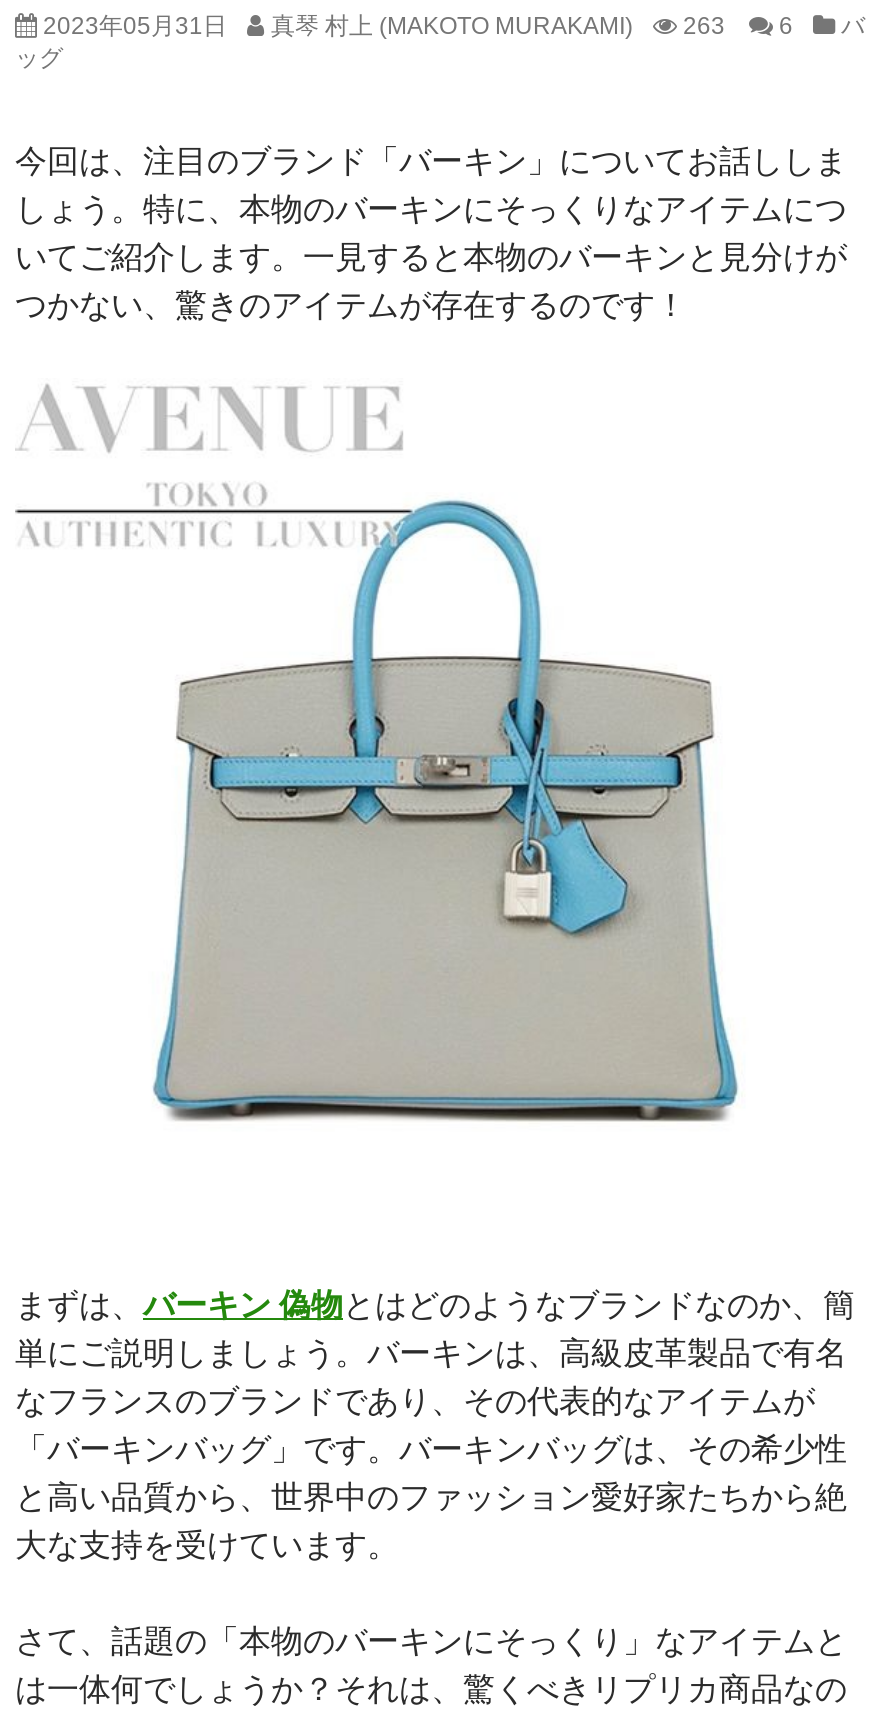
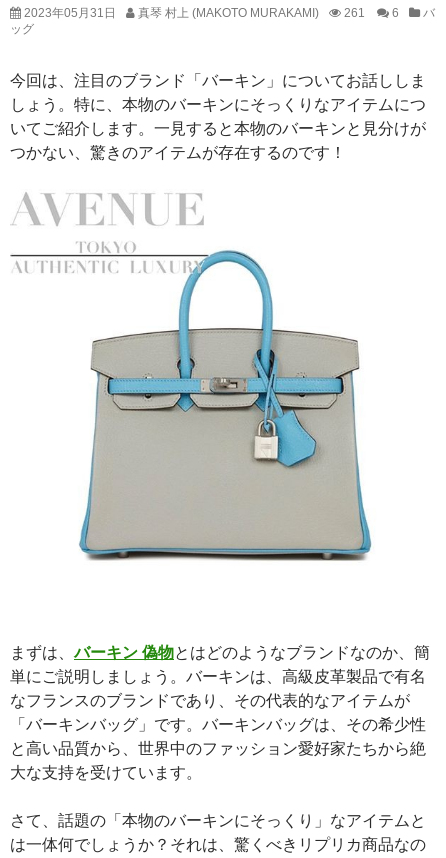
- 263
+ 261
